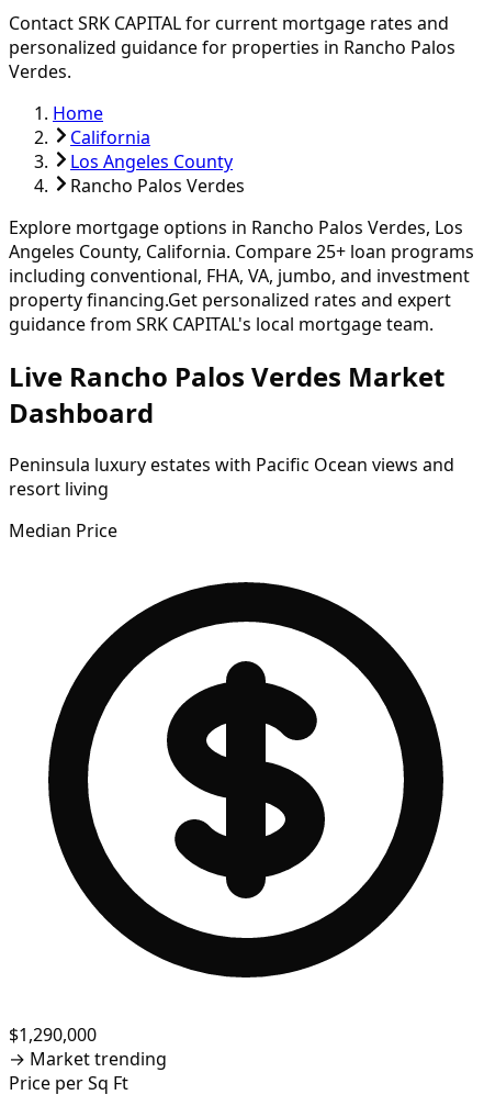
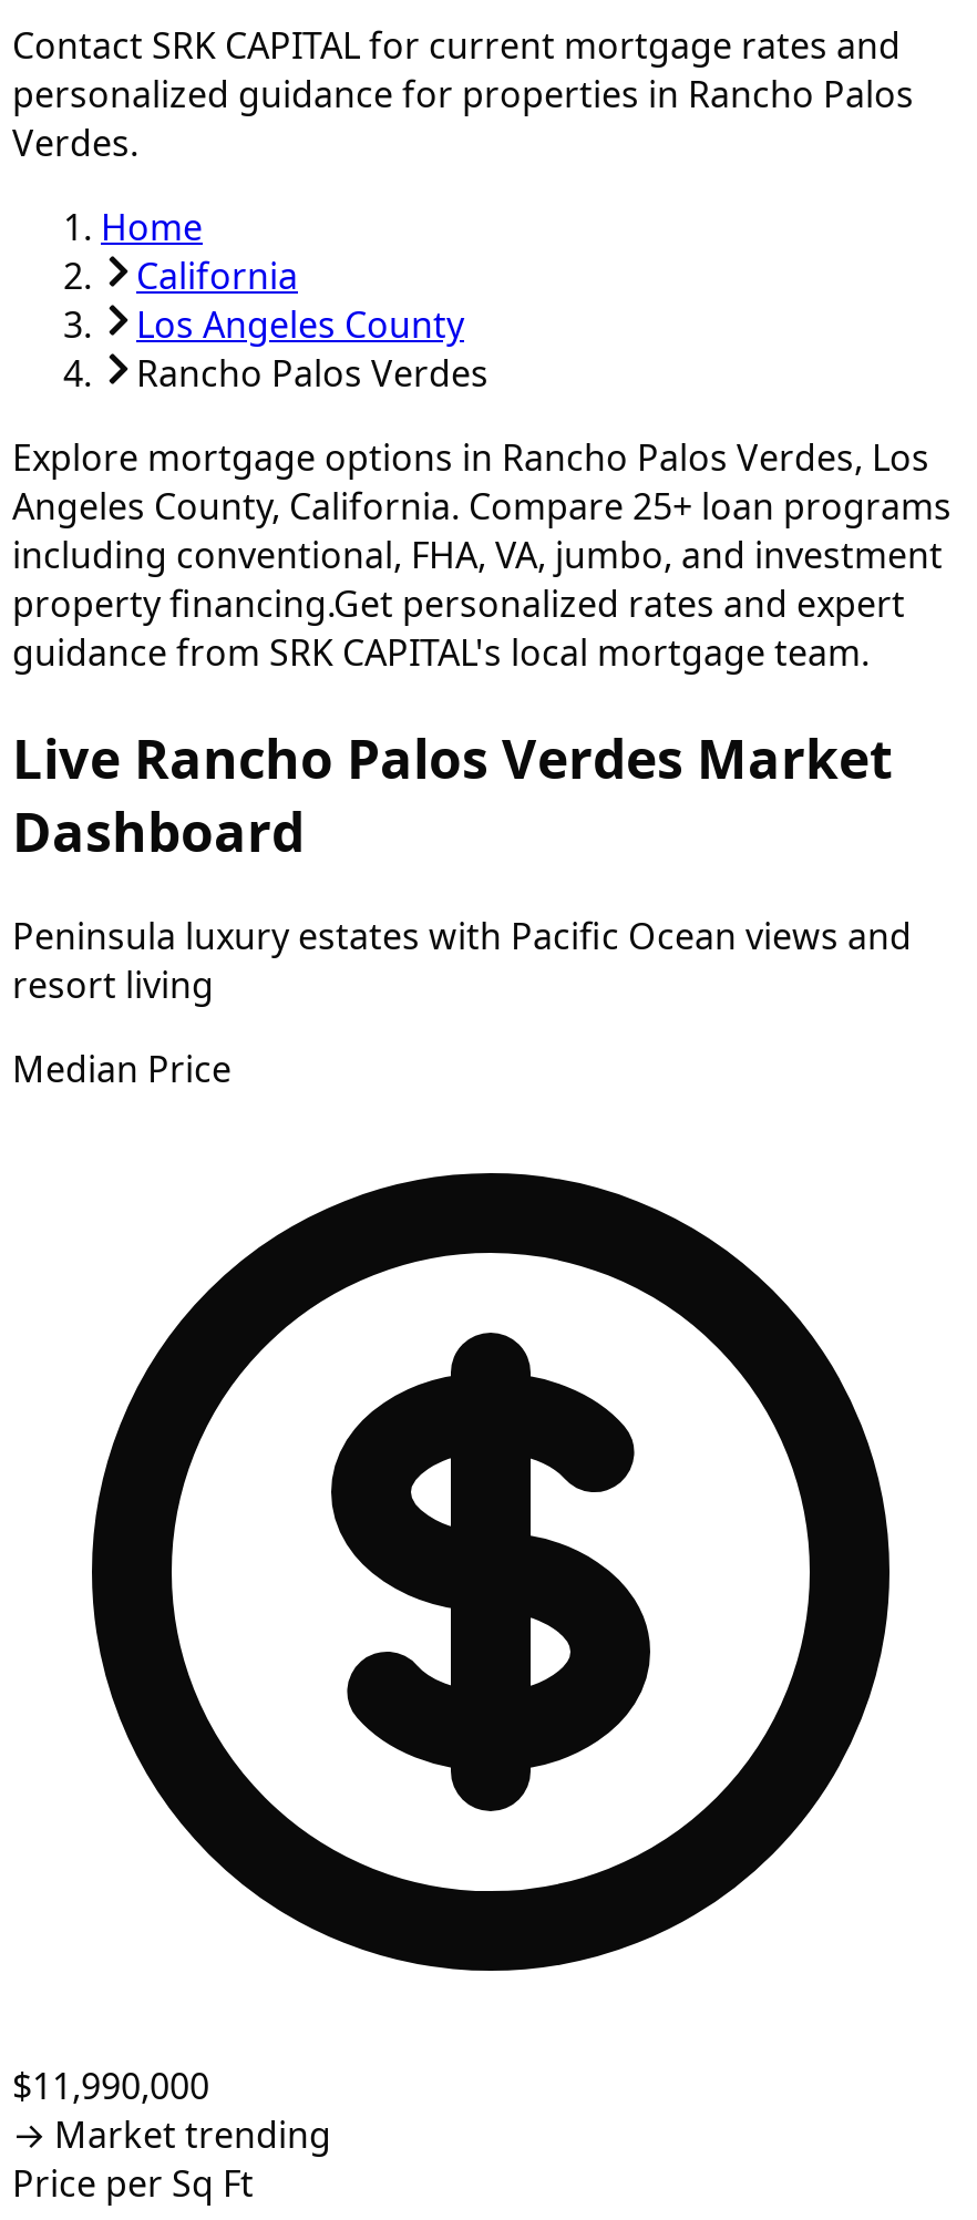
- $1,290,000
+ $11,990,000
